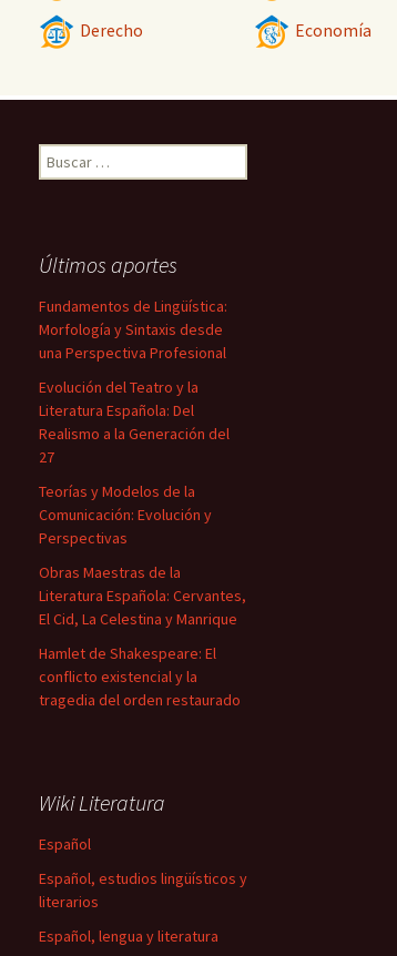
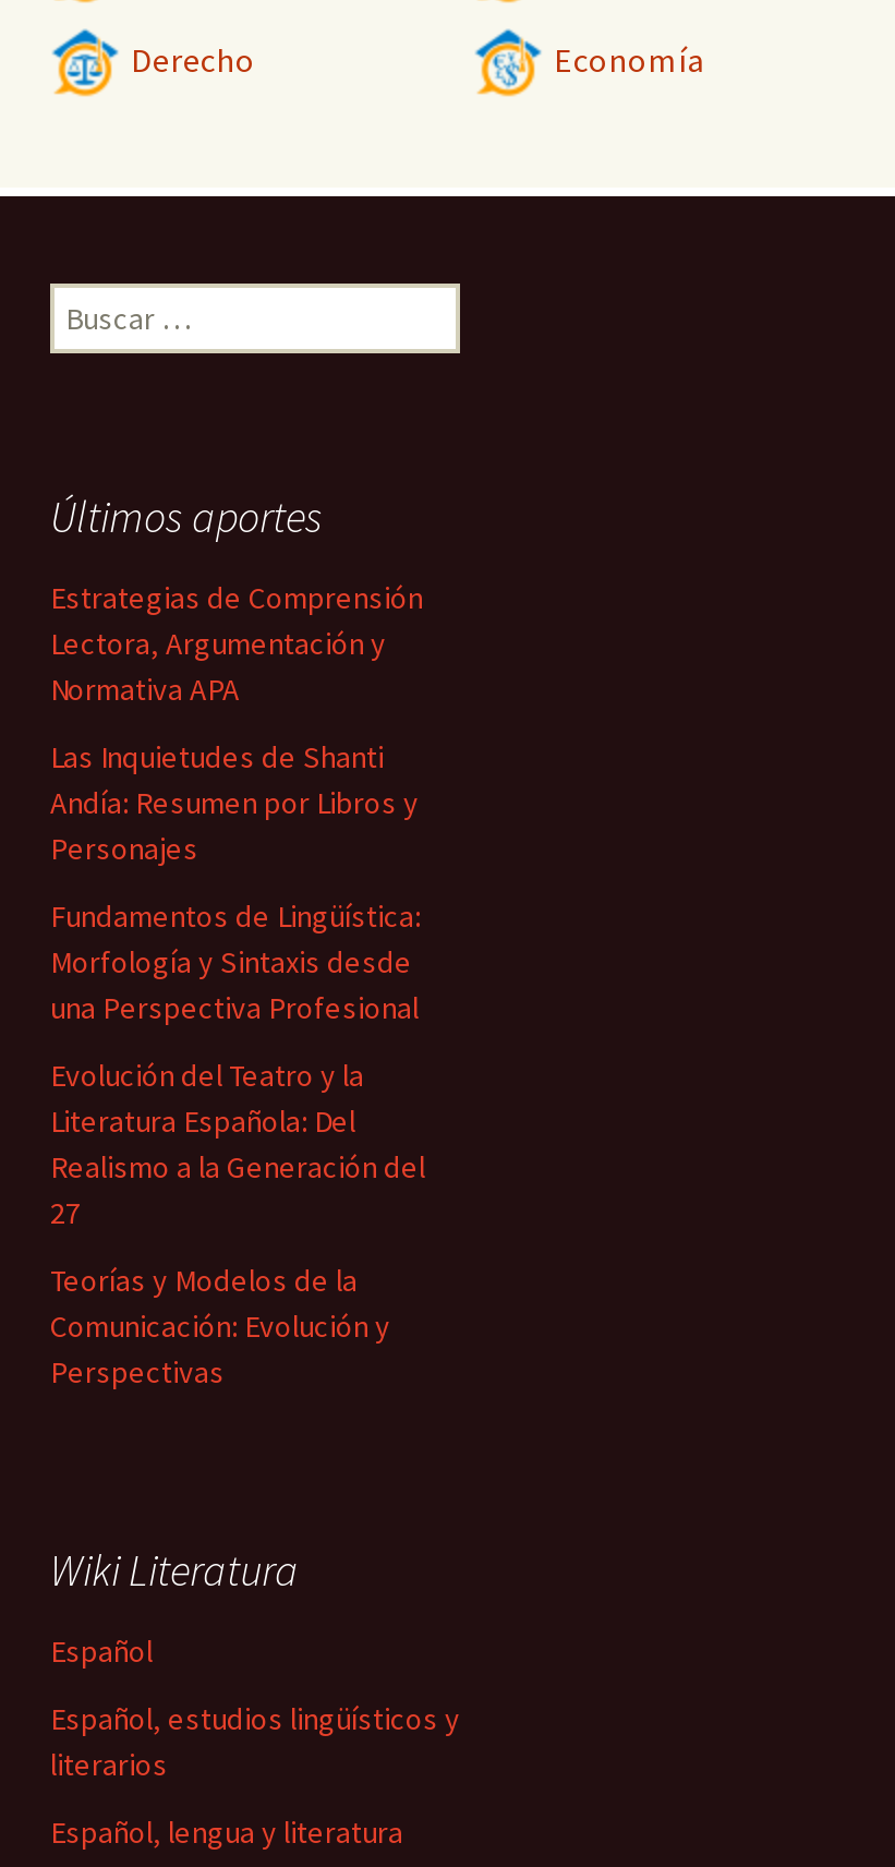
+ Estrategias de Comprensión
+ Lectora, Argumentación y
+ Normativa APA
+ Las Inquietudes de Shanti
+ Andía: Resumen por Libros y
+ Personajes

moved down: Fundamentos de Lingüística: | Morfología y Sintaxis desde | una Perspectiva Profesional | ... | Comunicación: Evolución y | Perspectivas

- Obras Maestras de la
- Literatura Española: Cervantes,
- El Cid, La Celestina y Manrique
- Hamlet de Shakespeare: El
- conflicto existencial y la
- tragedia del orden restaurado
